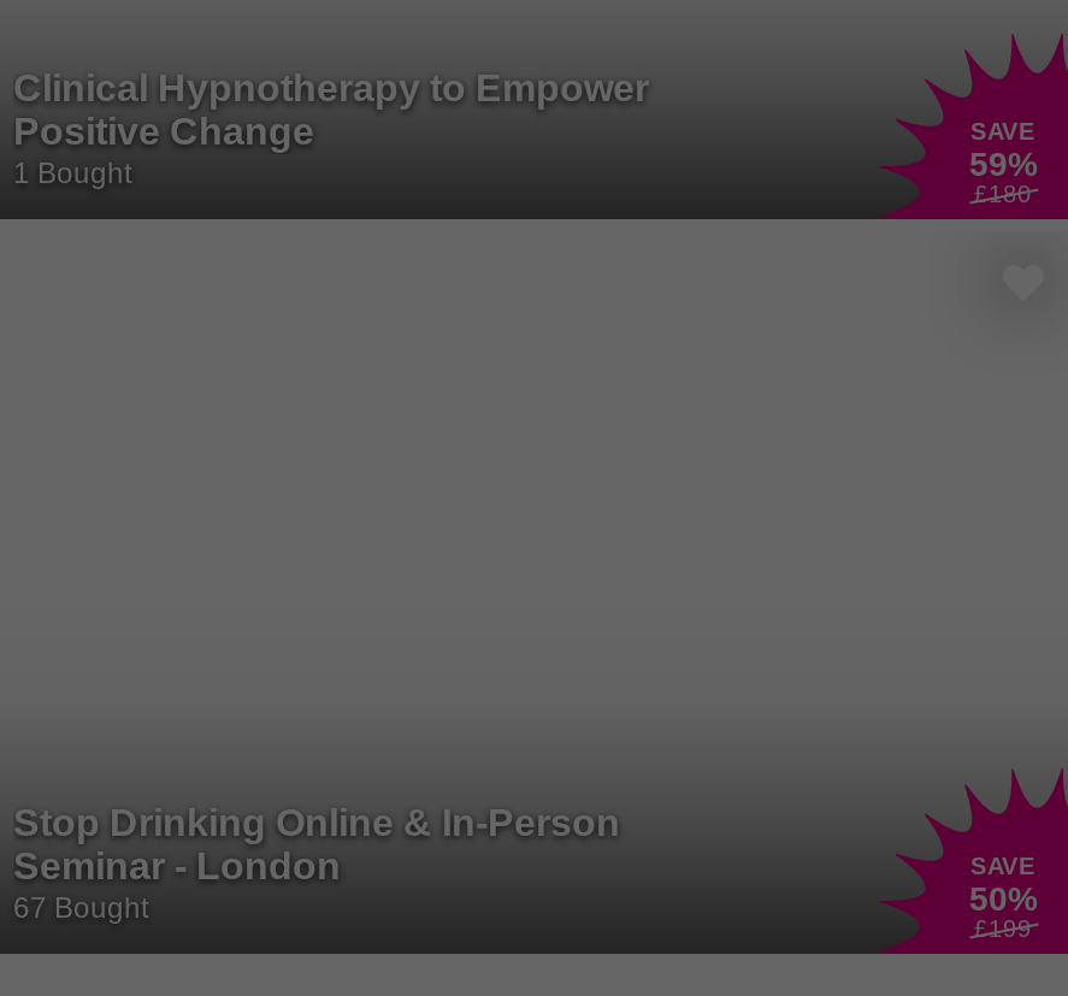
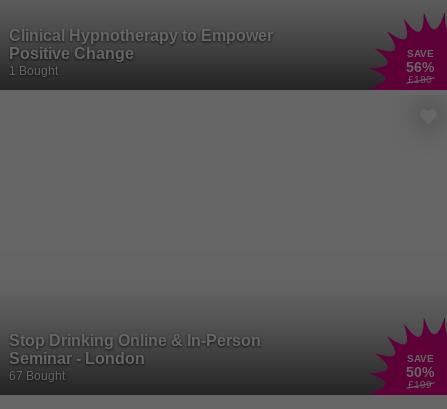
- 59%
+ 56%
